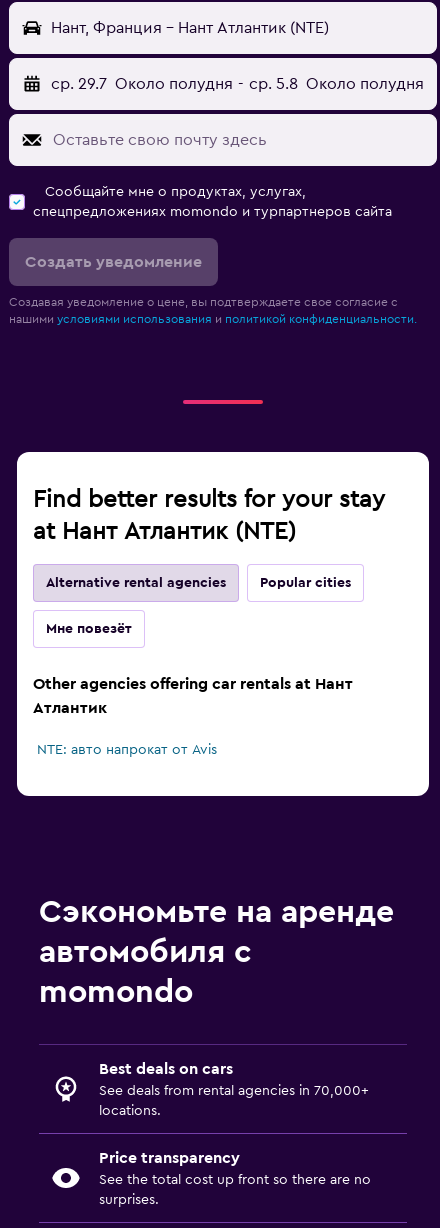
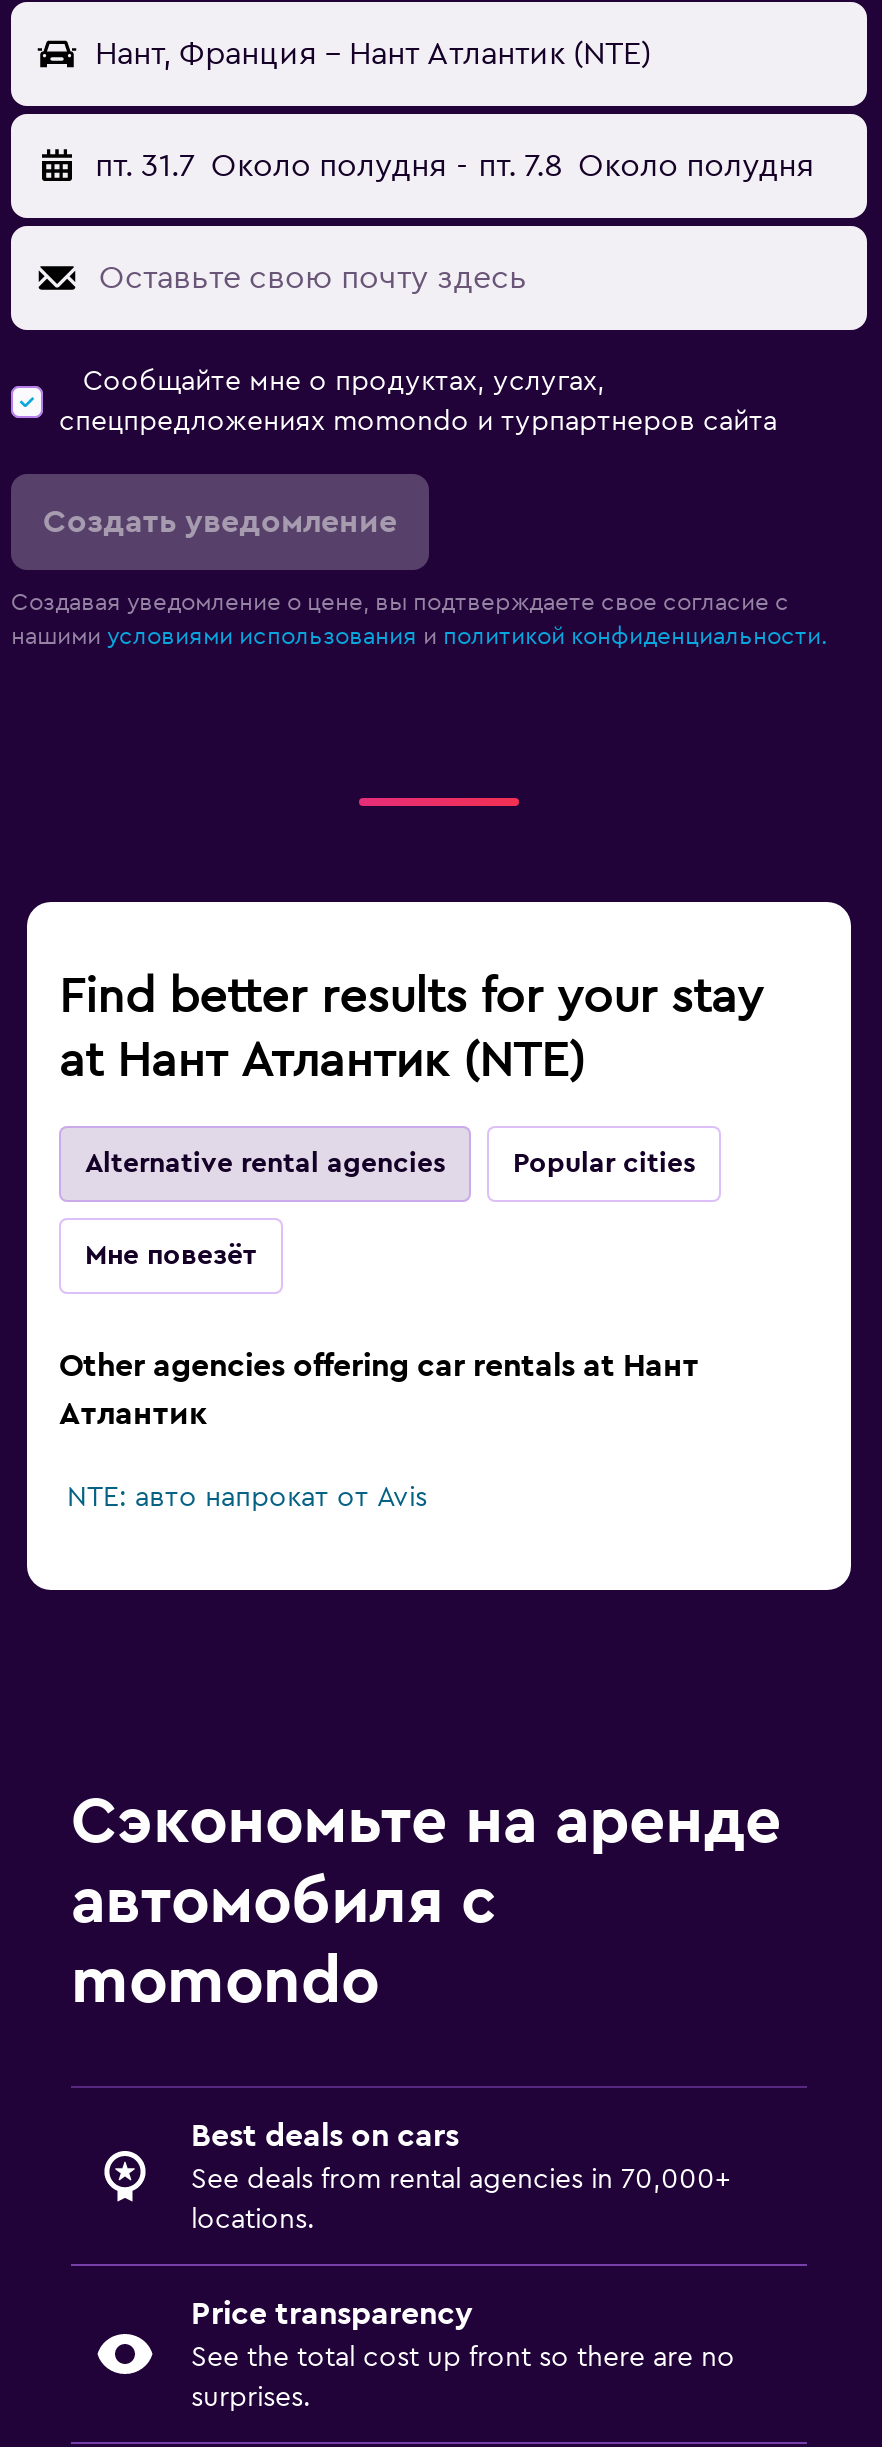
- ср. 29.7 Около полудня - ср. 5.8 Около полудня
+ пт. 31.7 Около полудня - пт. 7.8 Около полудня
